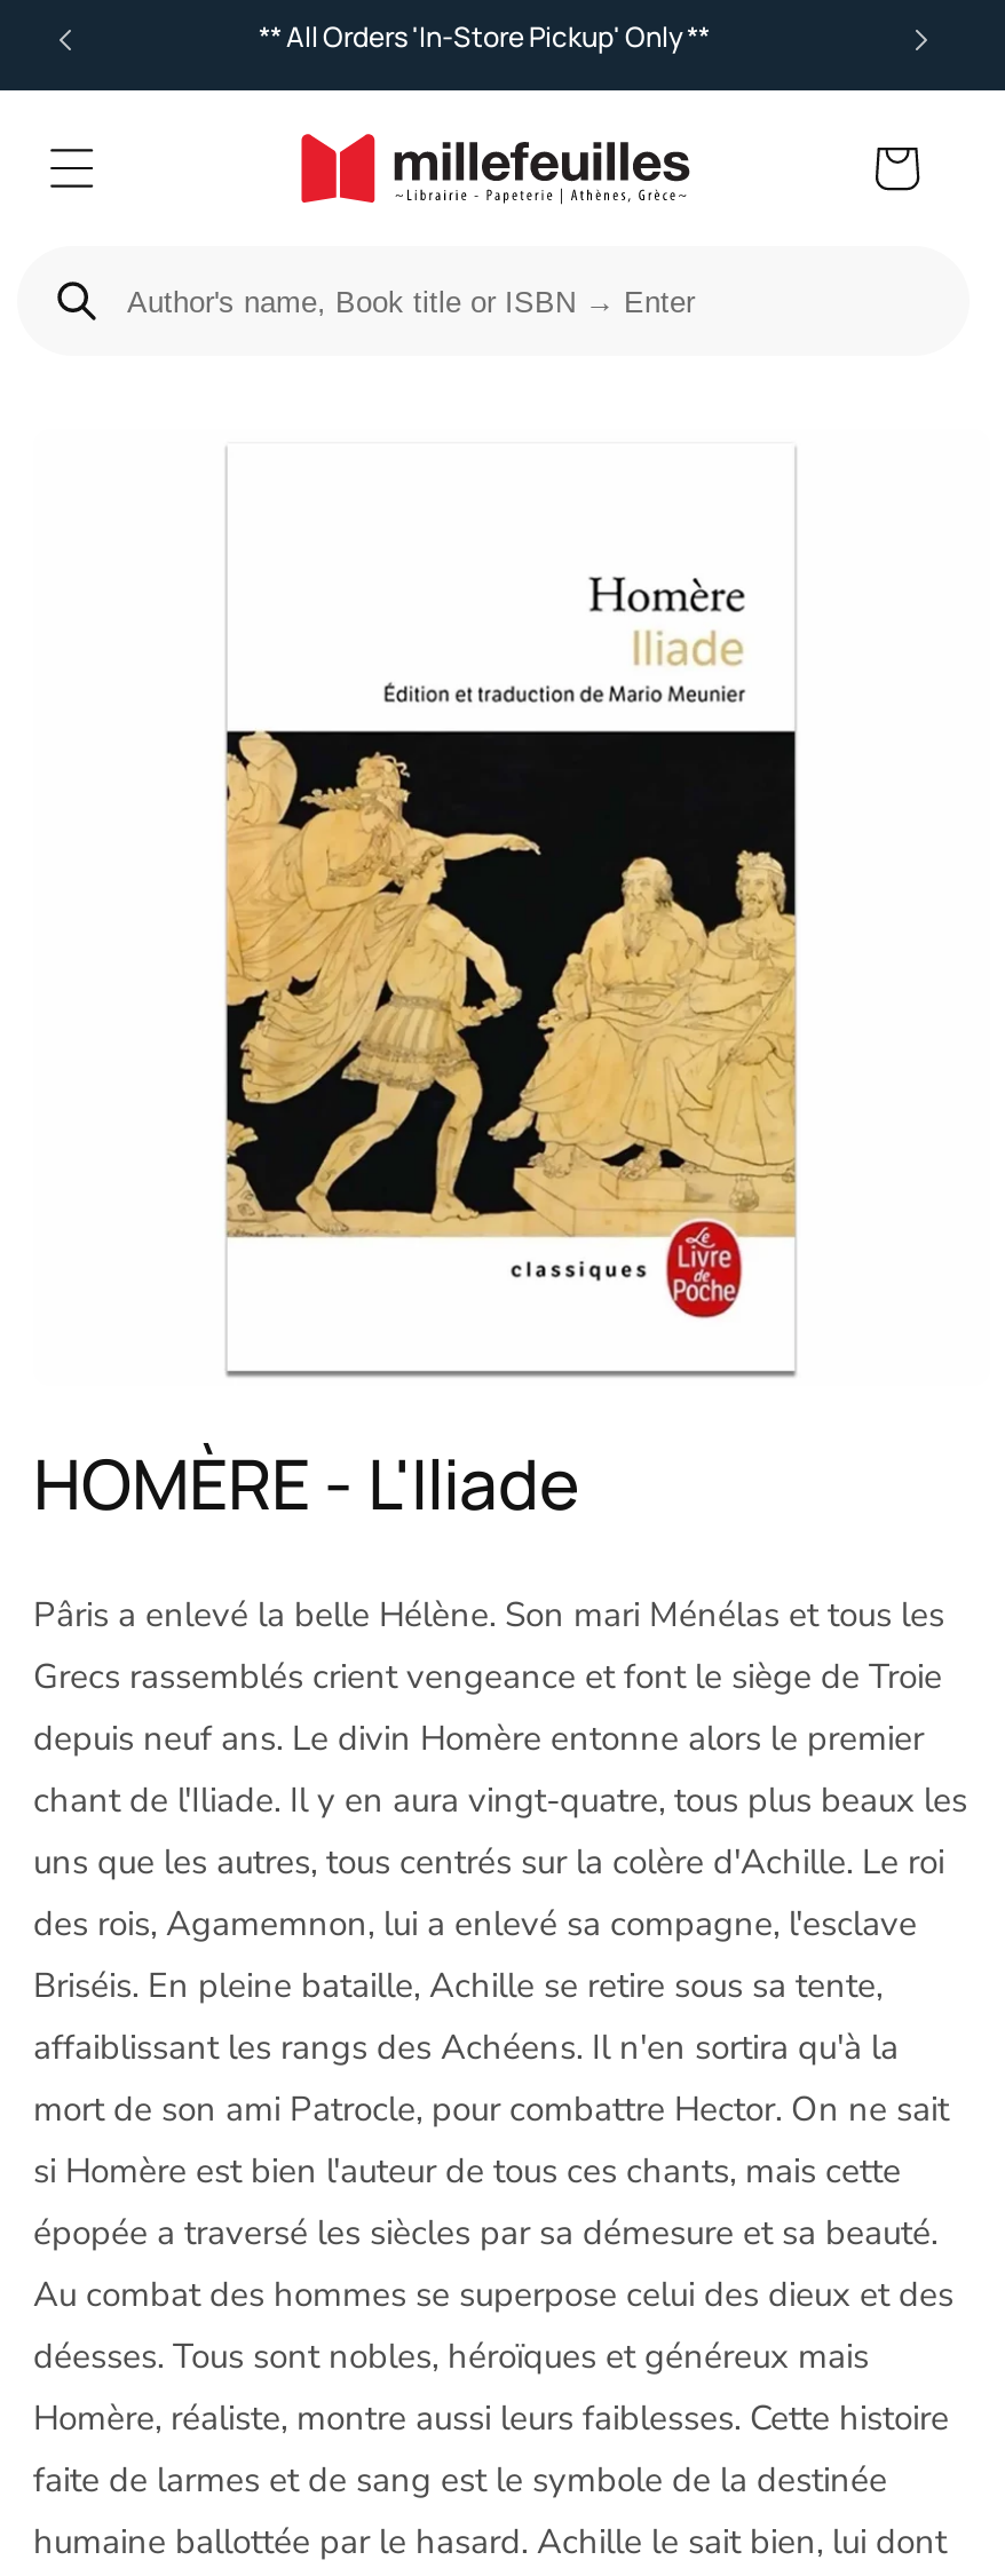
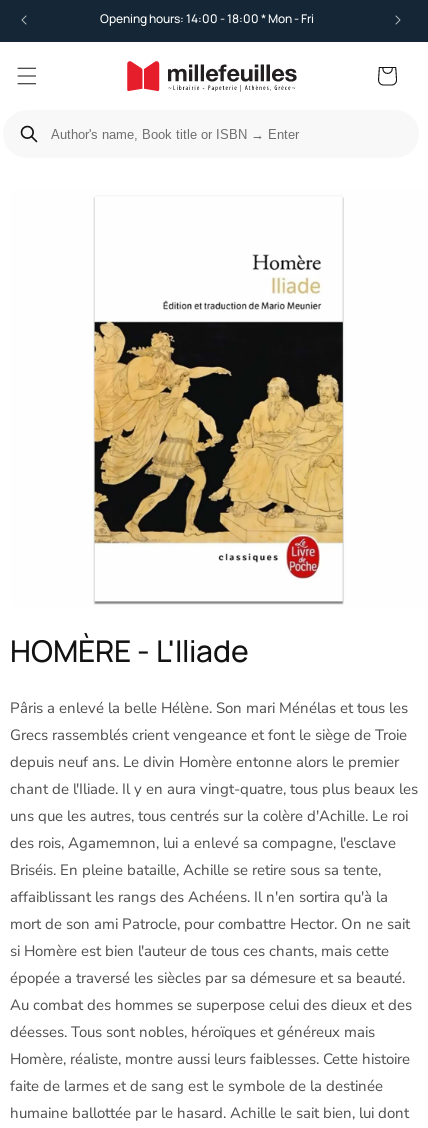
- ** All Orders 'In-Store Pickup' Only **
+ Opening hours: 14:00 - 18:00 * Mon - Fri
